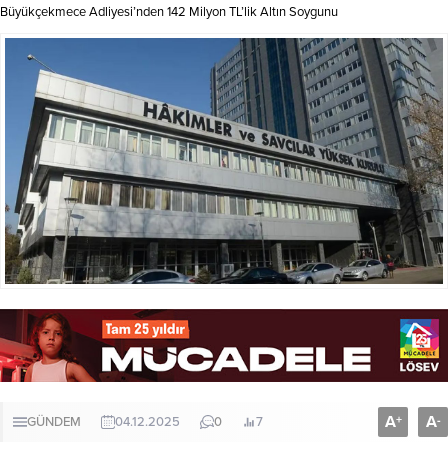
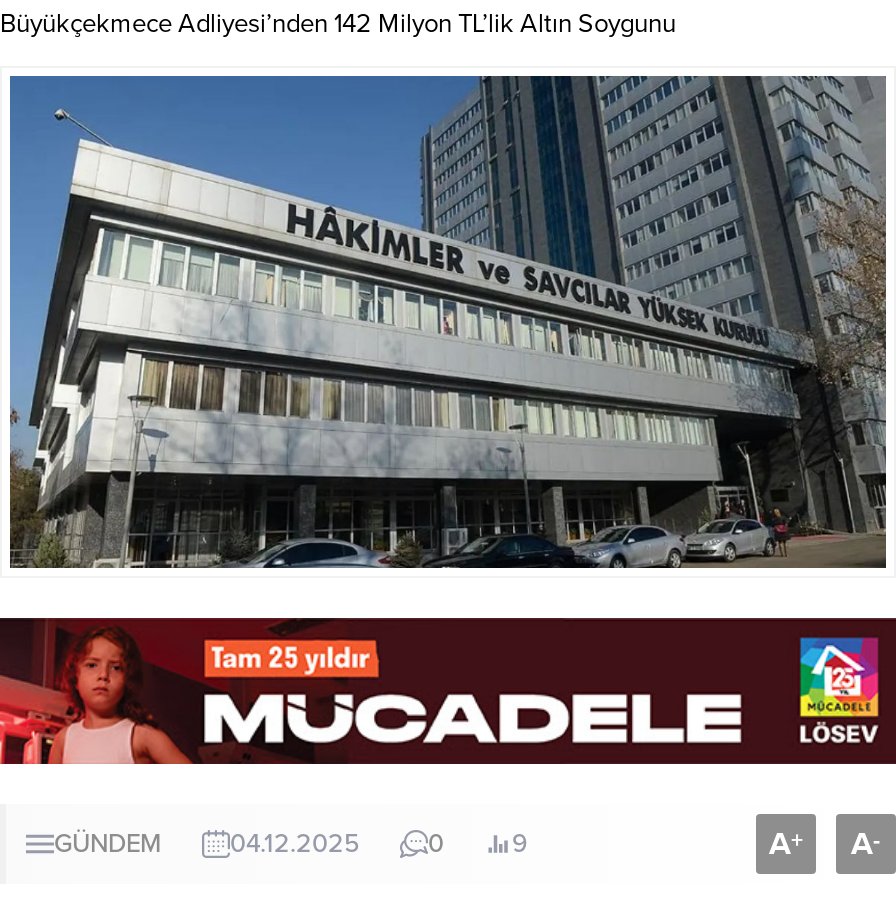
- 7
+ 9
